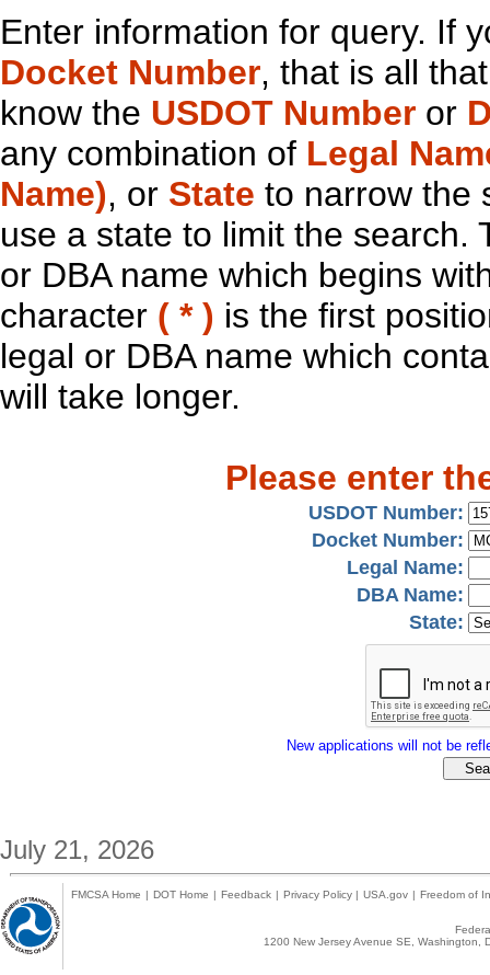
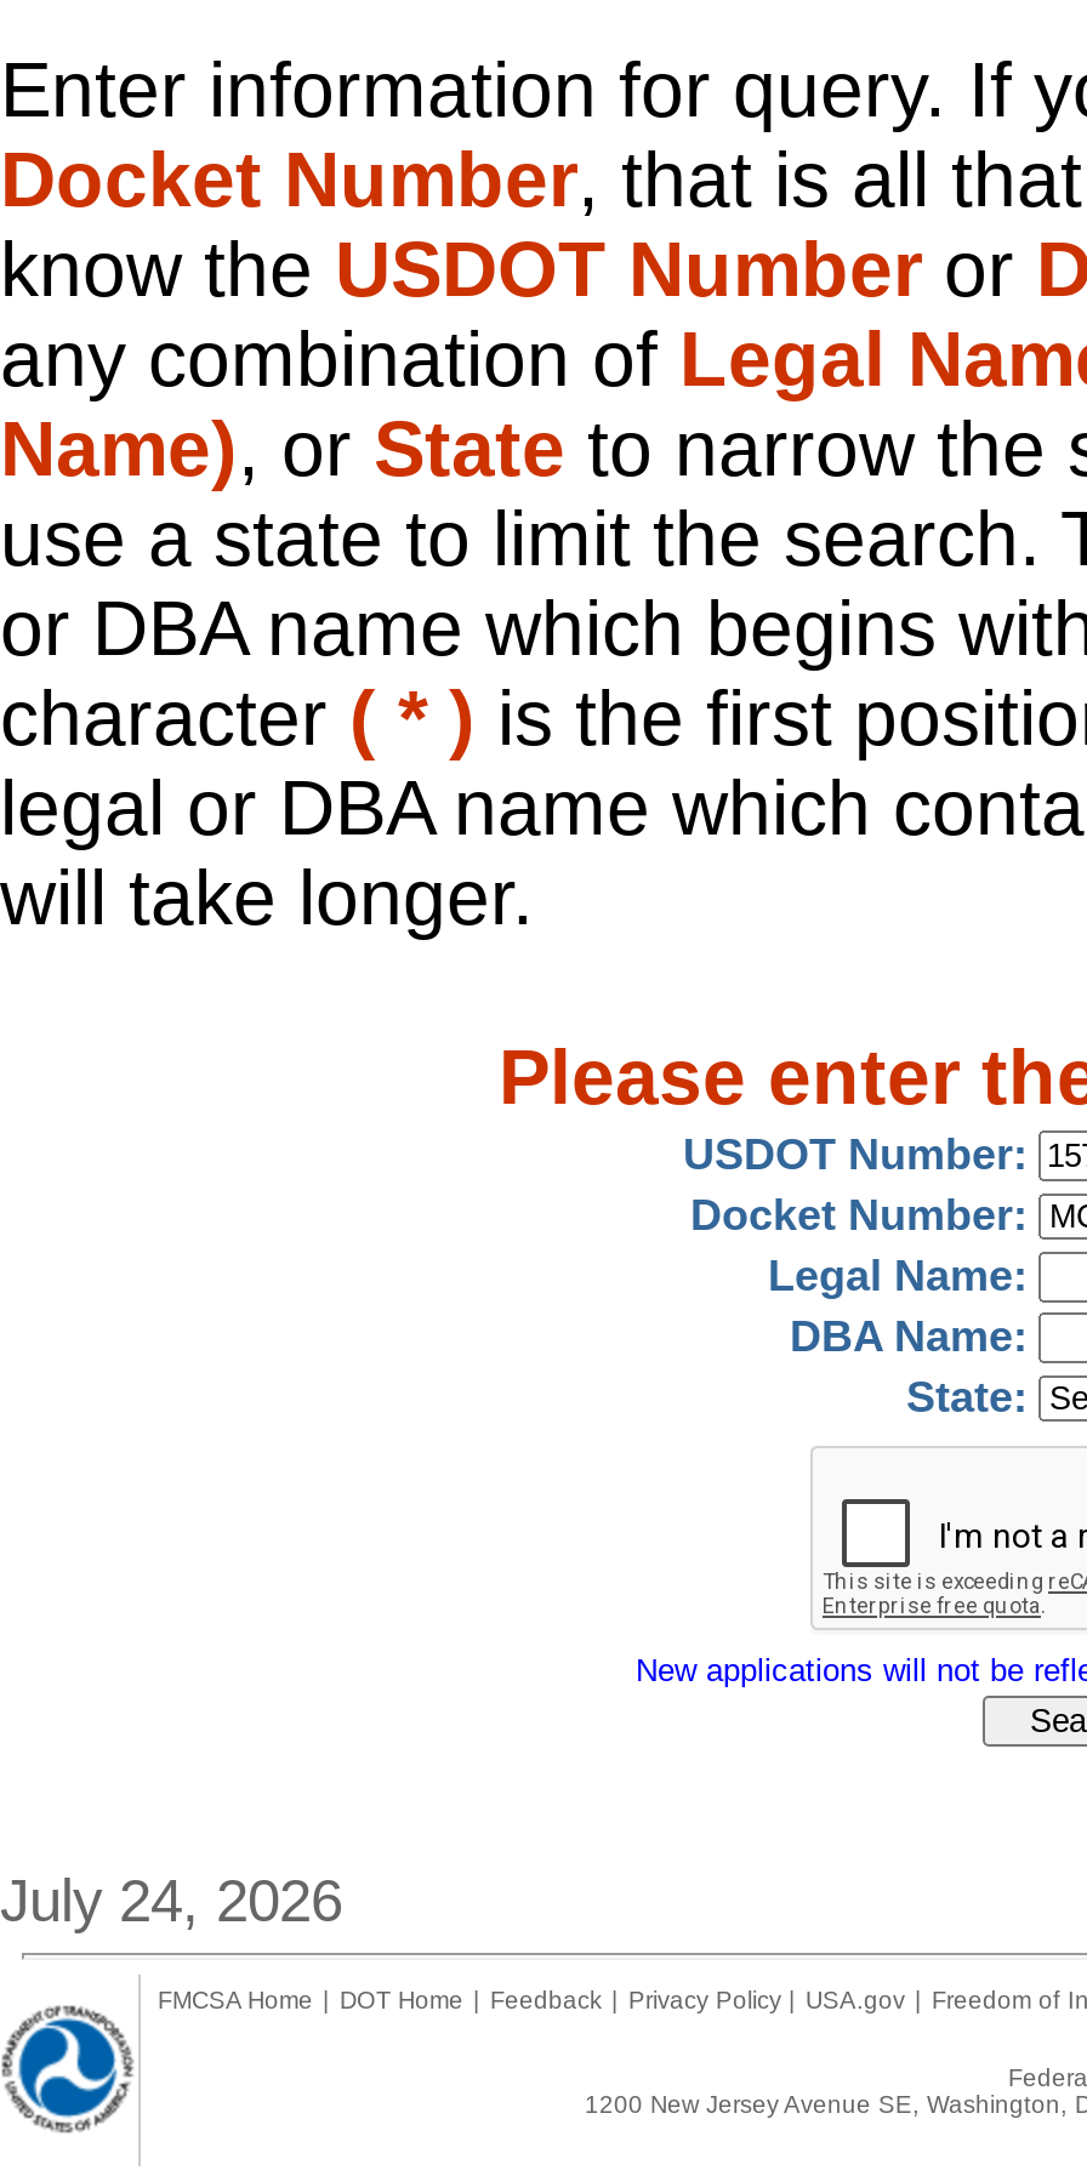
- July 21, 2026
+ July 24, 2026
